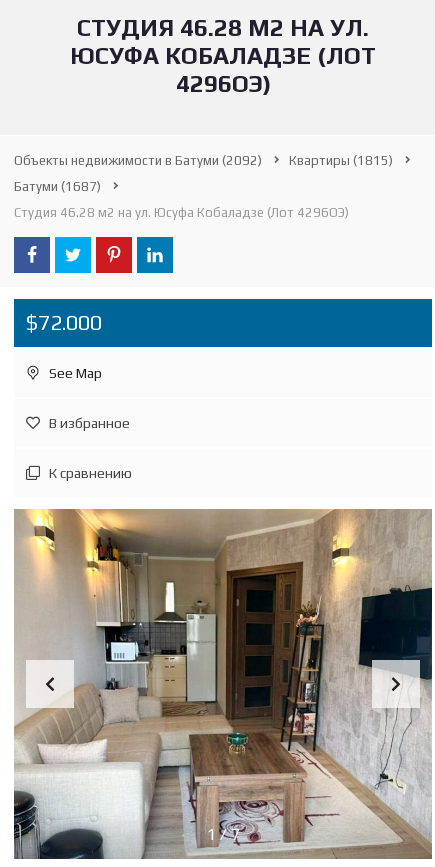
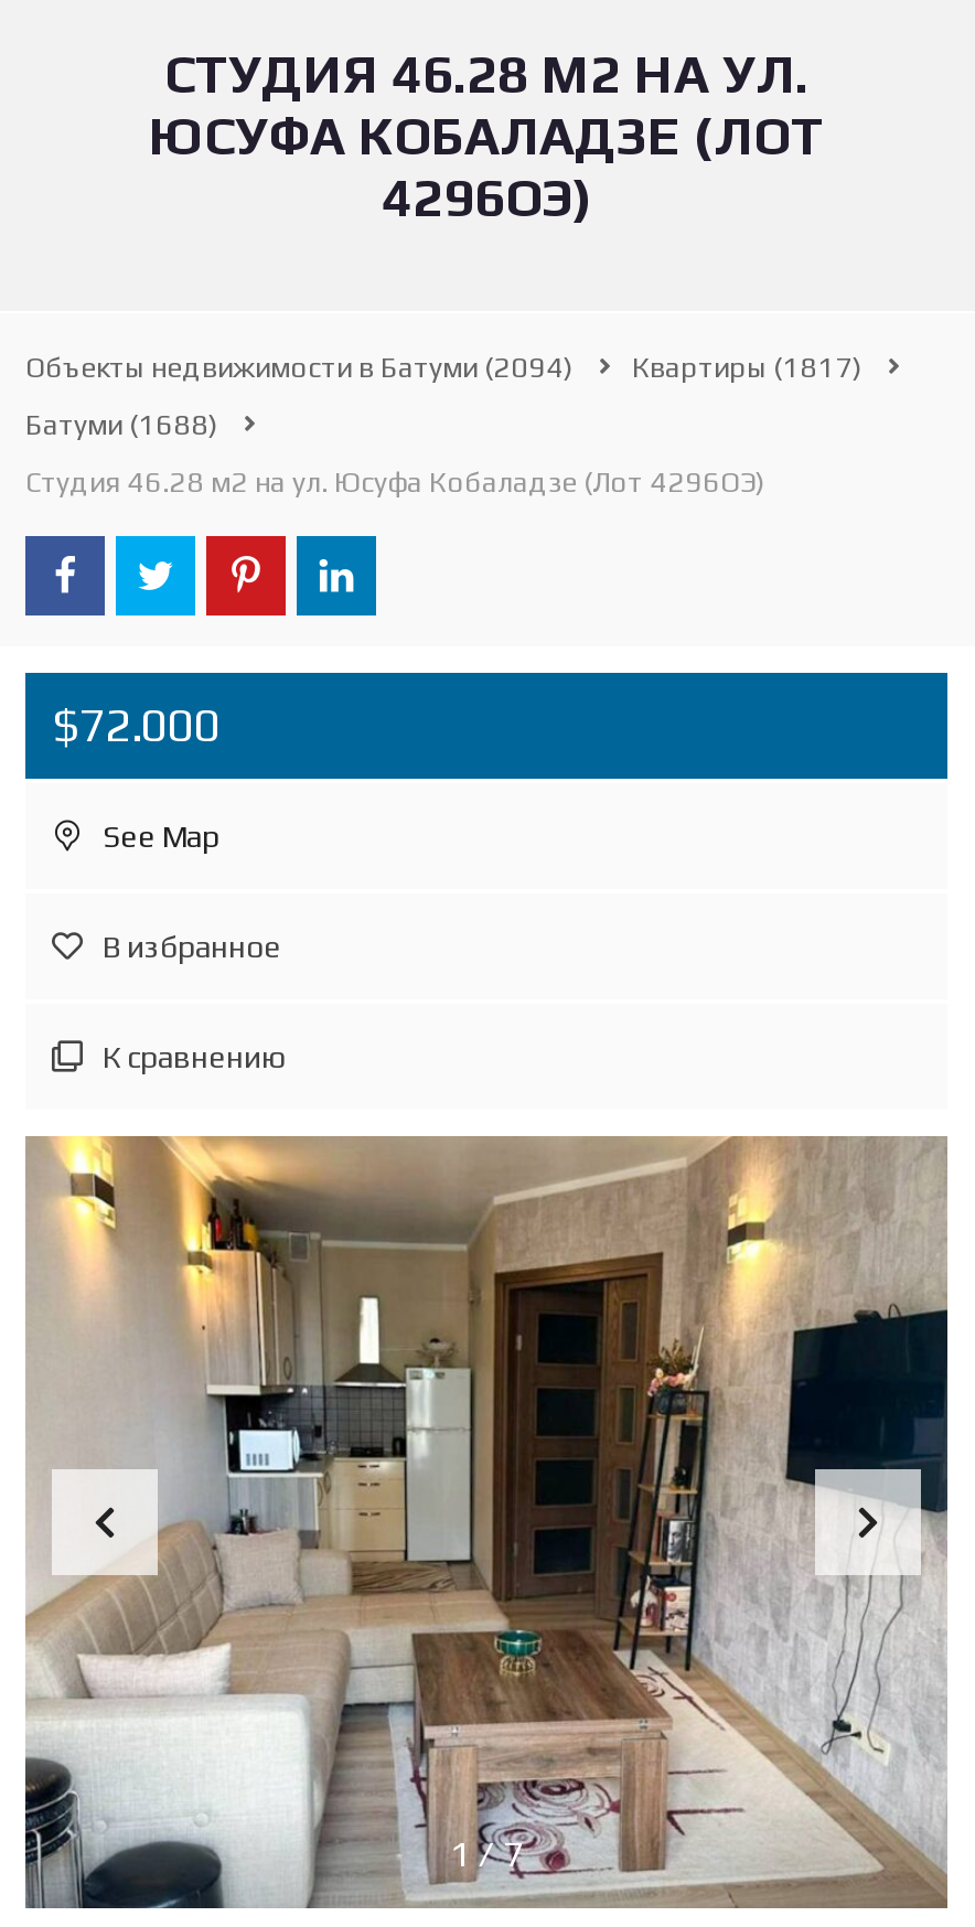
- Объекты недвижимости в Батуми (2092)
+ Объекты недвижимости в Батуми (2094)

- Квартиры (1815)
+ Квартиры (1817)

- Батуми (1687)
+ Батуми (1688)
